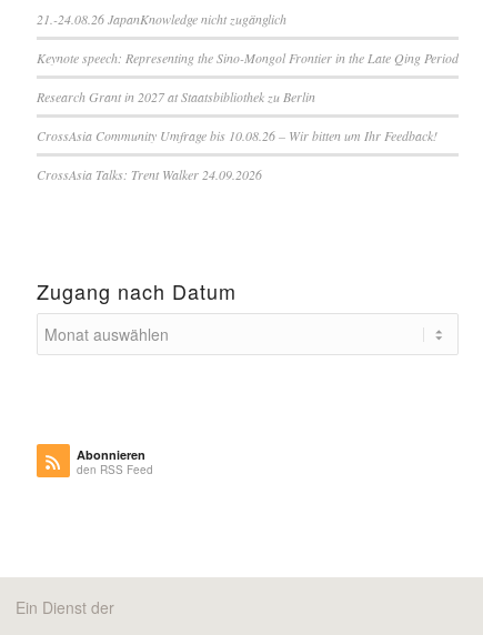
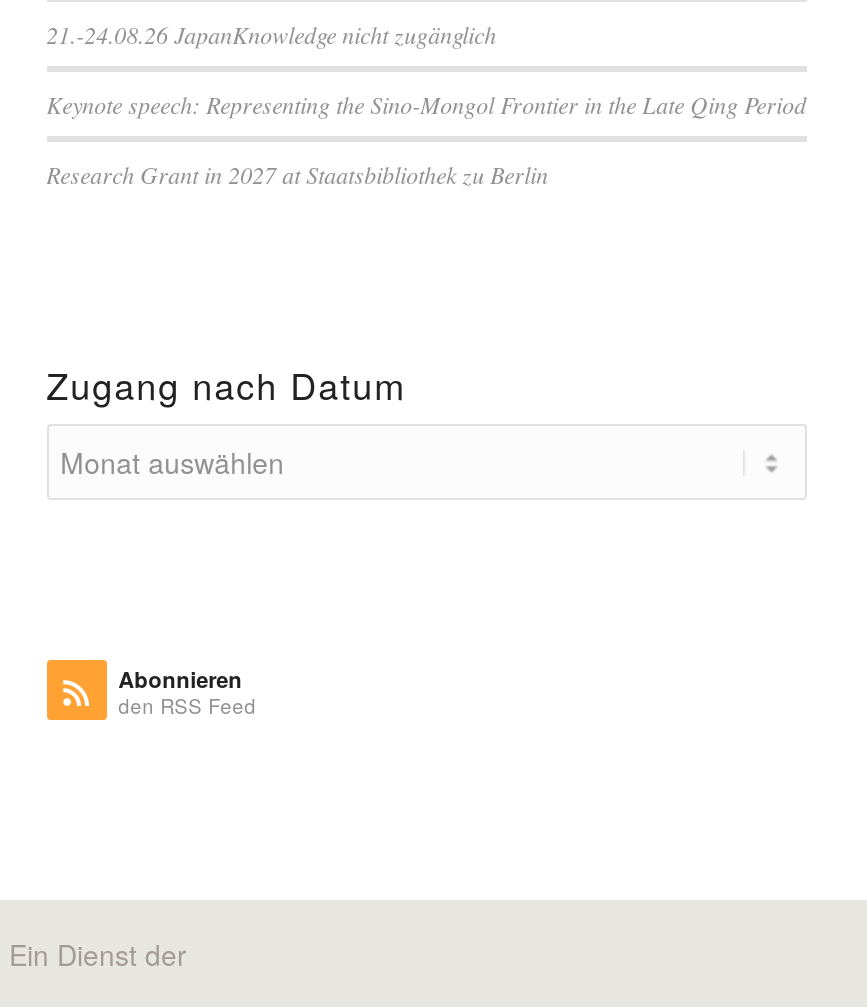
- CrossAsia Community Umfrage bis 10.08.26 – Wir bitten um Ihr Feedback!
- CrossAsia Talks: Trent Walker 24.09.2026
